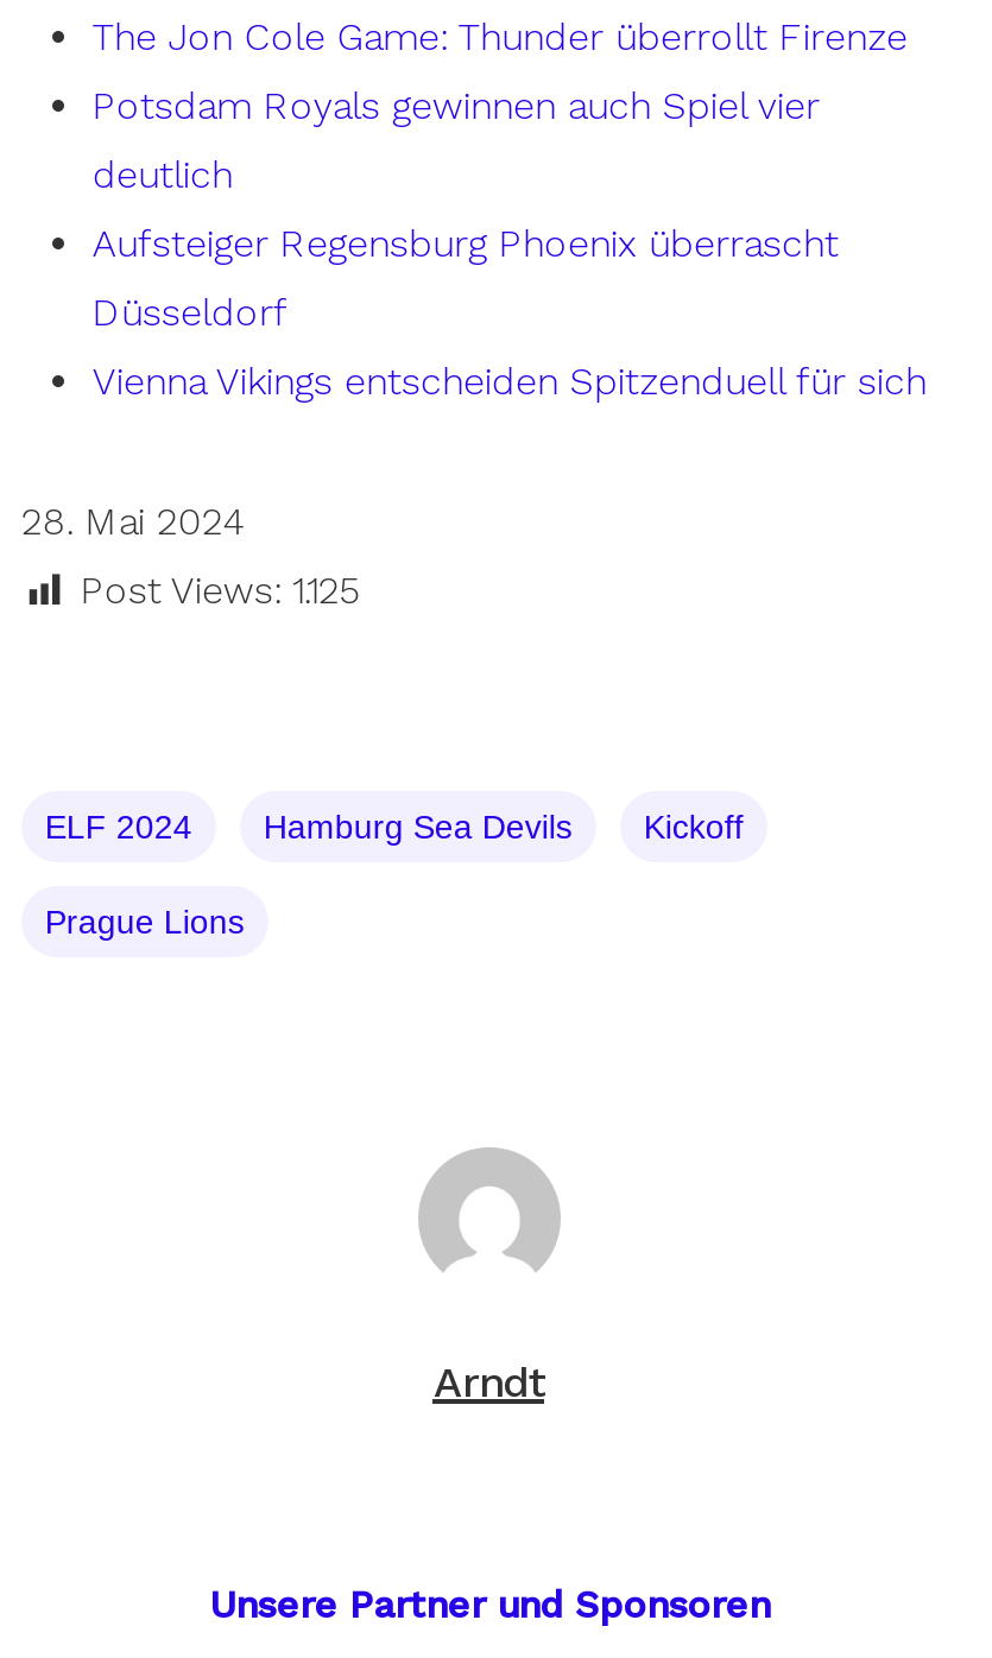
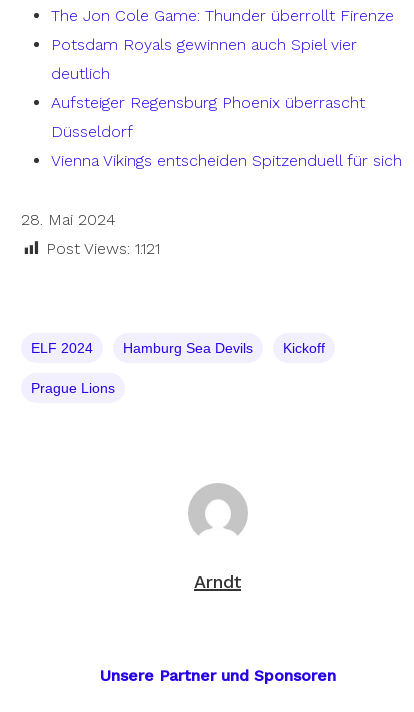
- Post Views: 1.125
+ Post Views: 1.121
